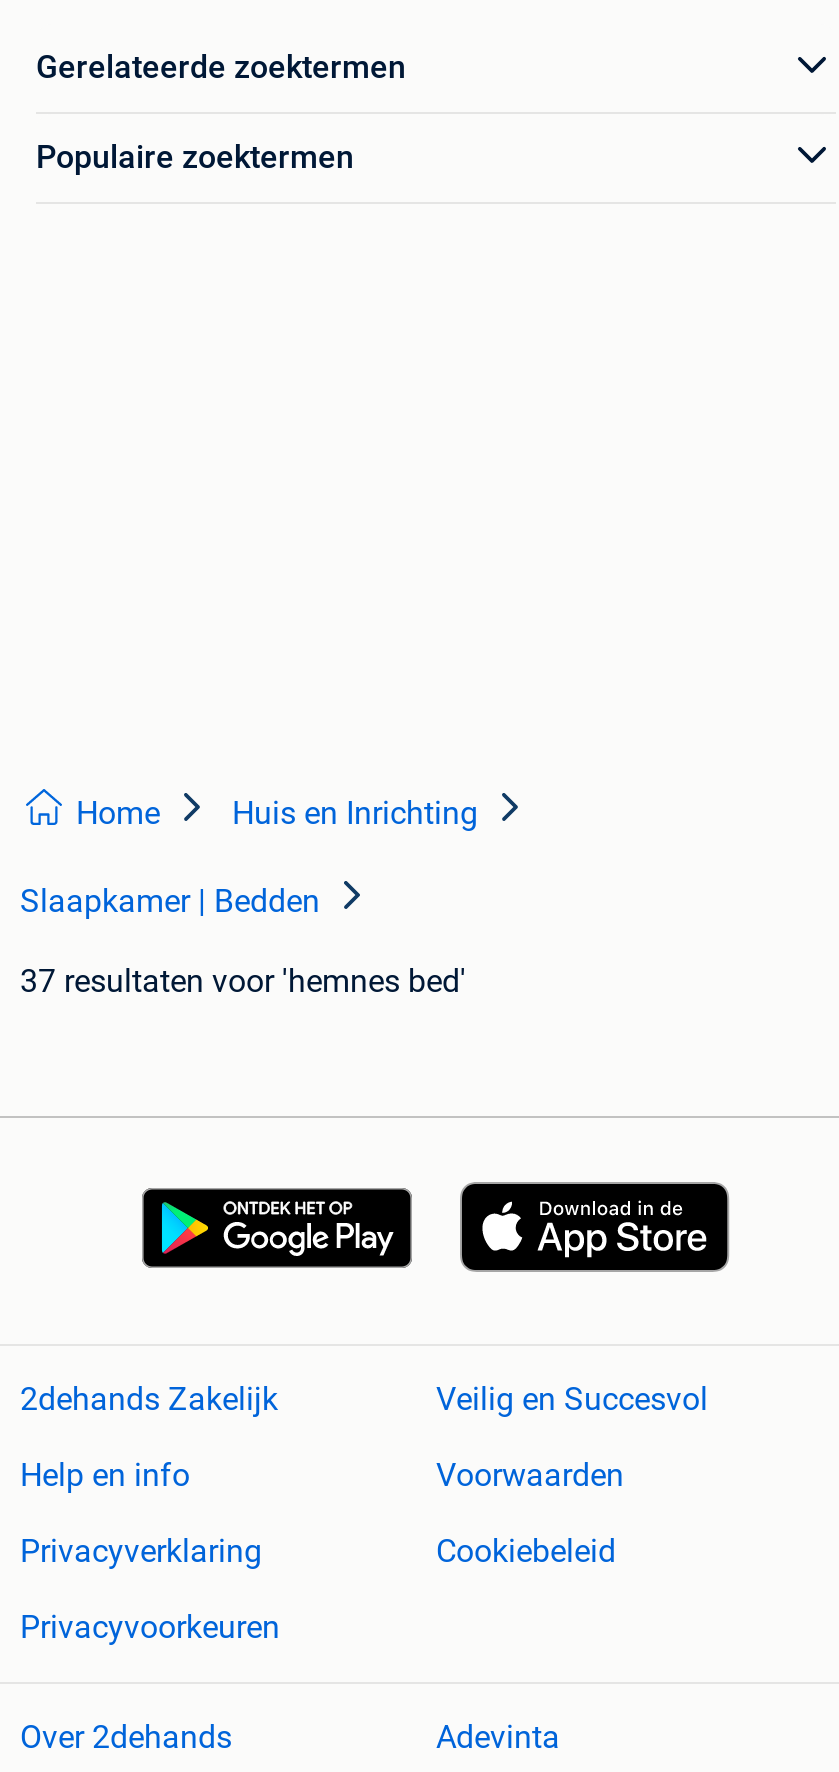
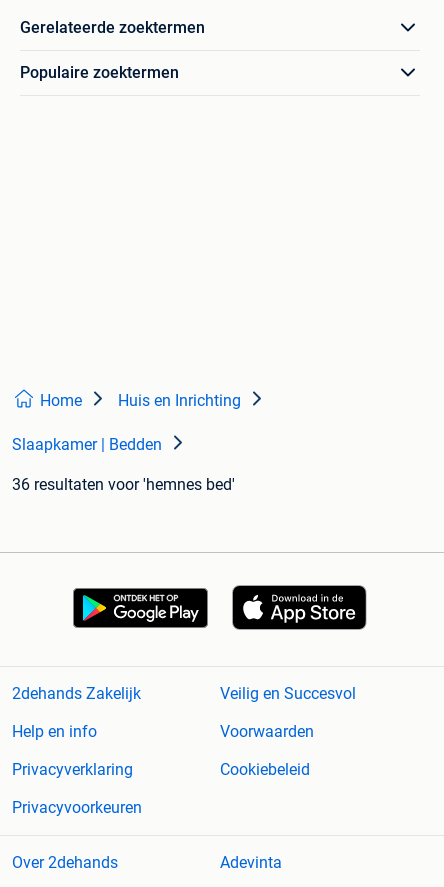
- 37 resultaten voor 'hemnes bed'
+ 36 resultaten voor 'hemnes bed'
